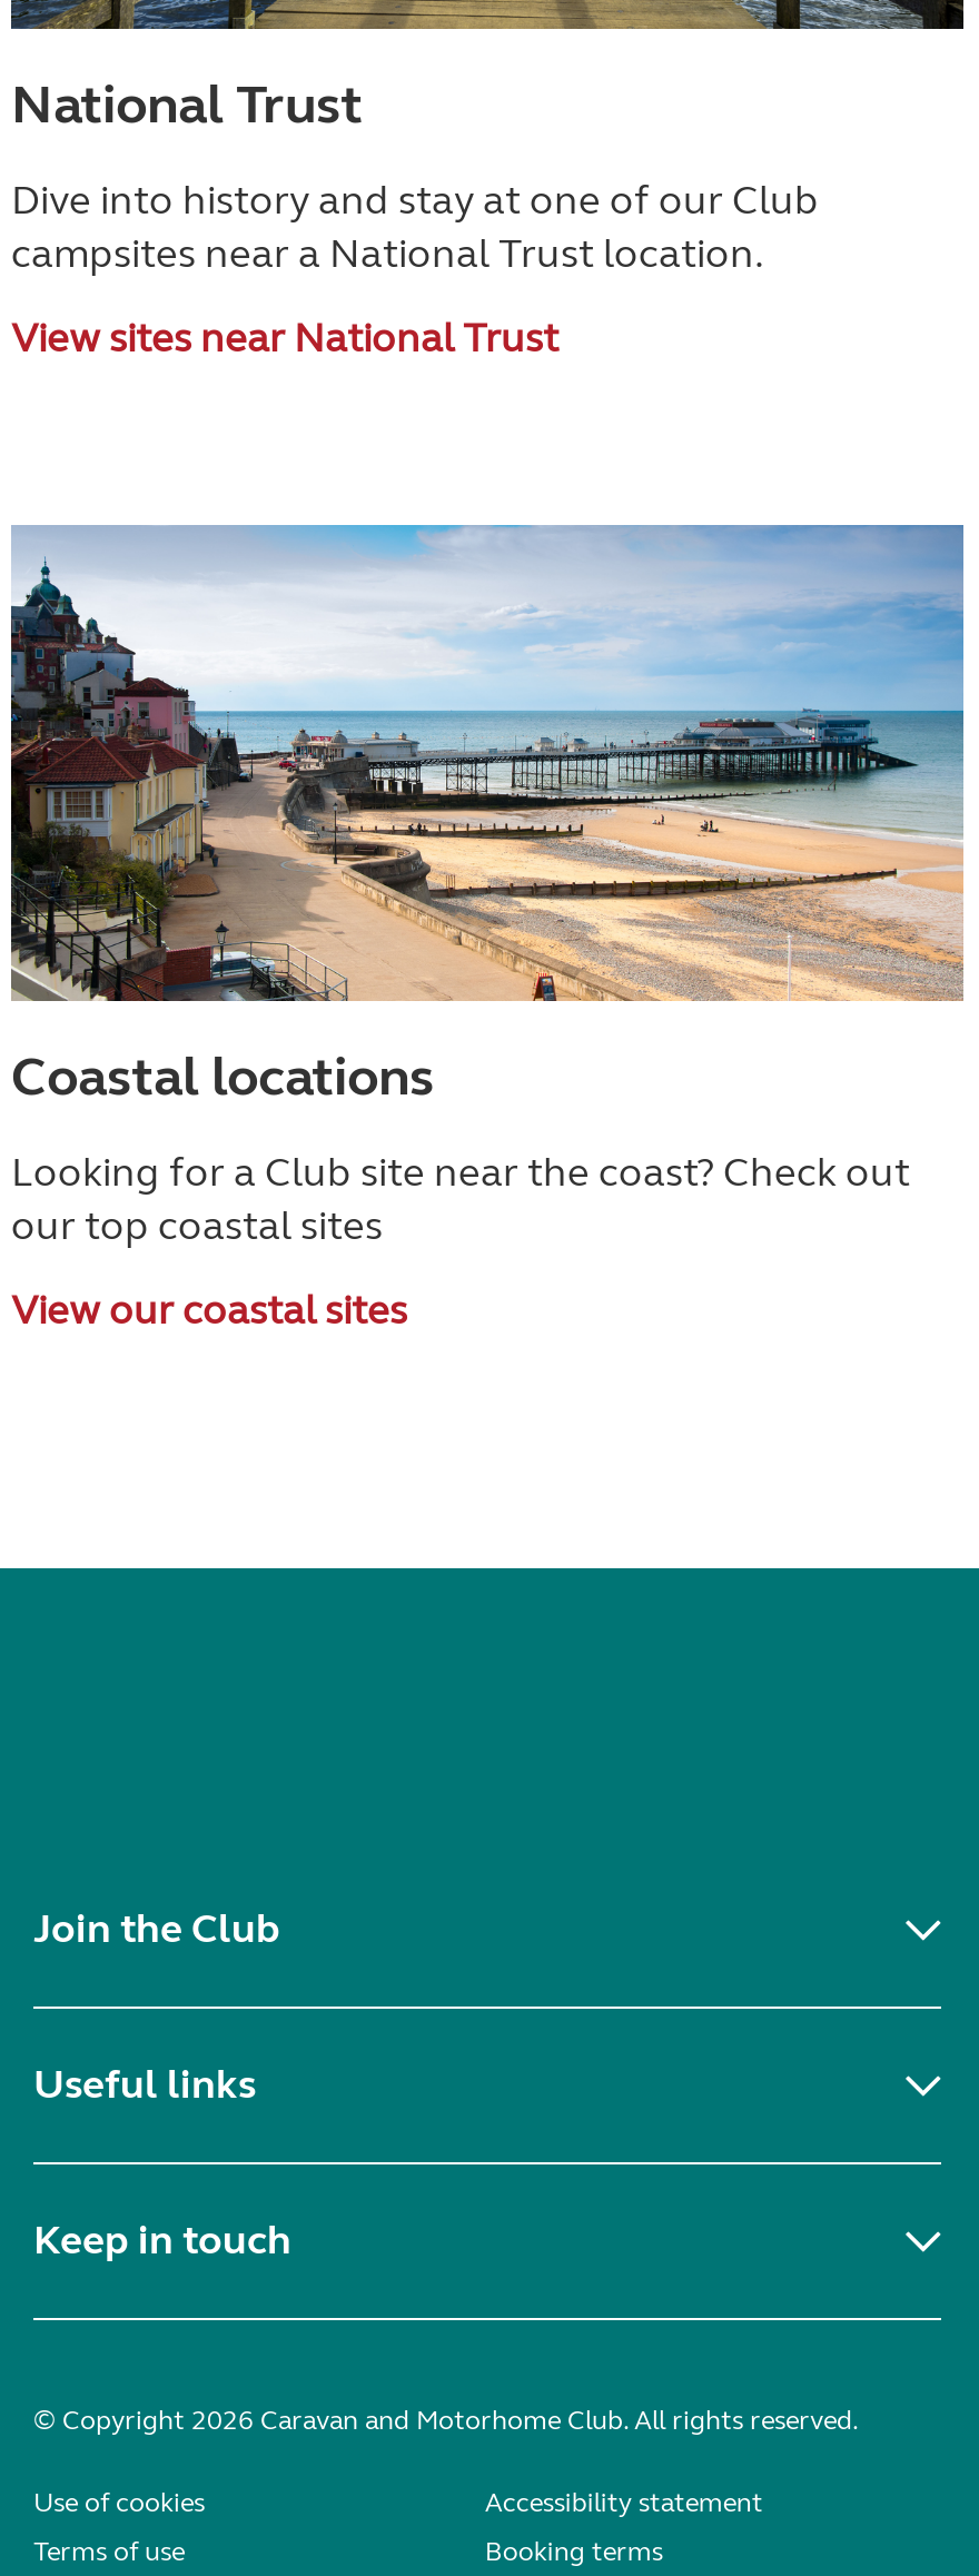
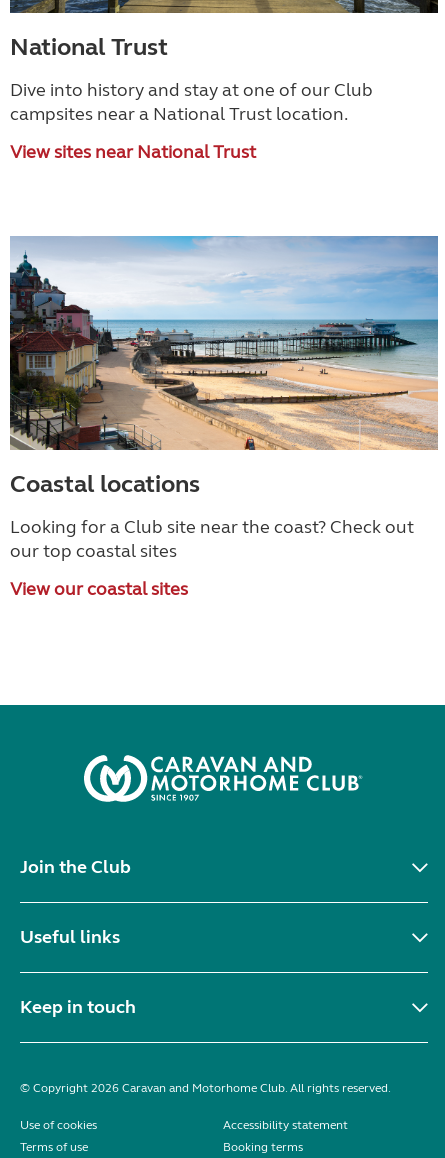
+ [image]
